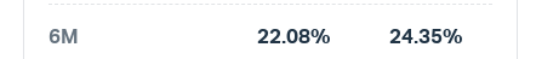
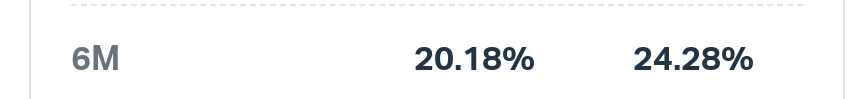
- 22.08%
+ 20.18%

- 24.35%
+ 24.28%
